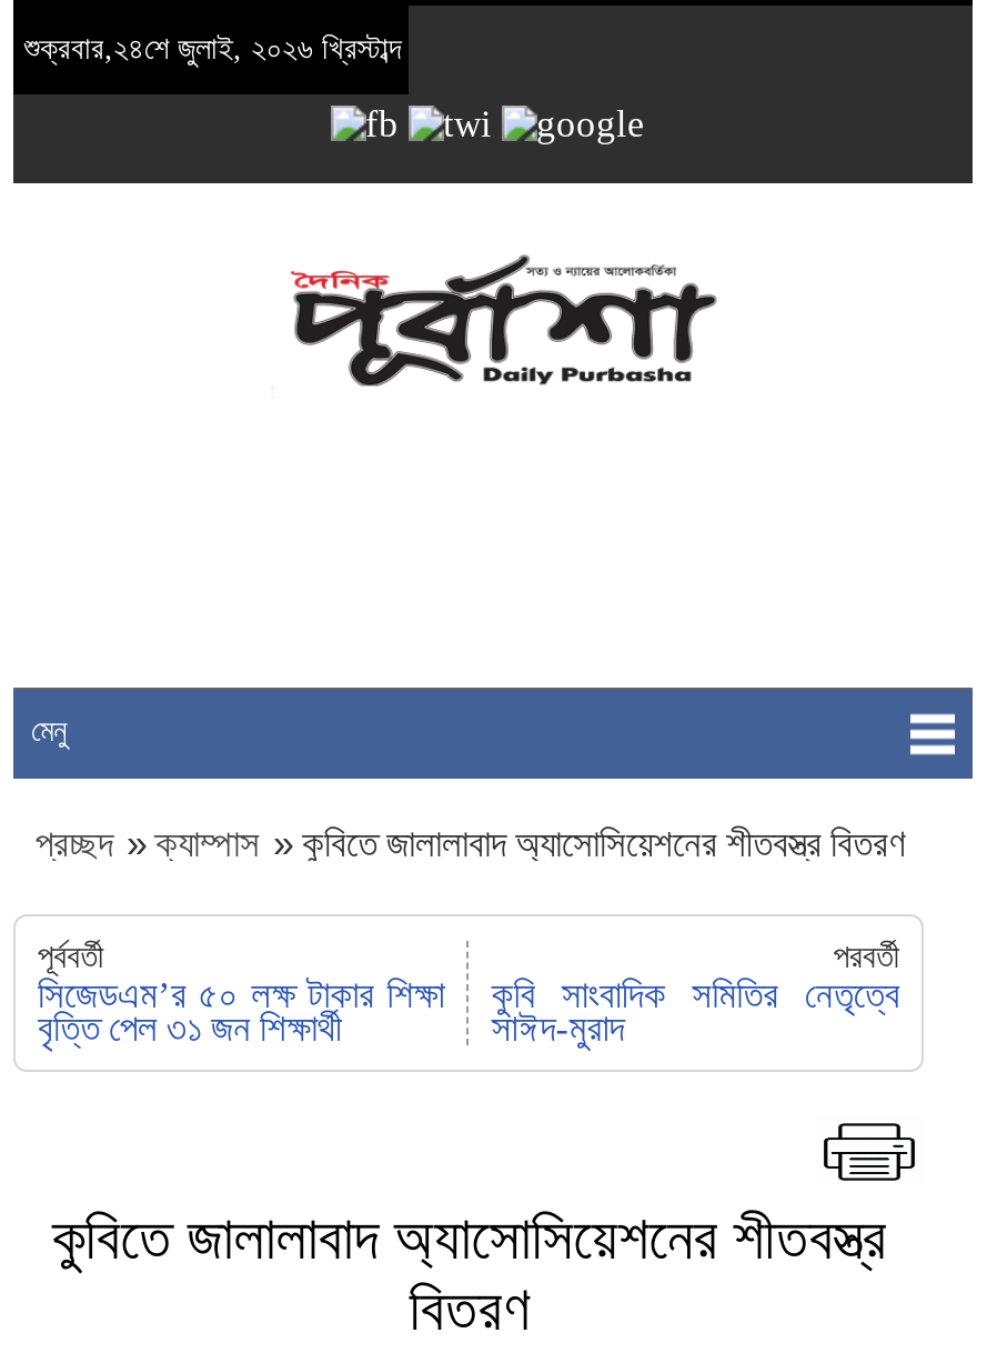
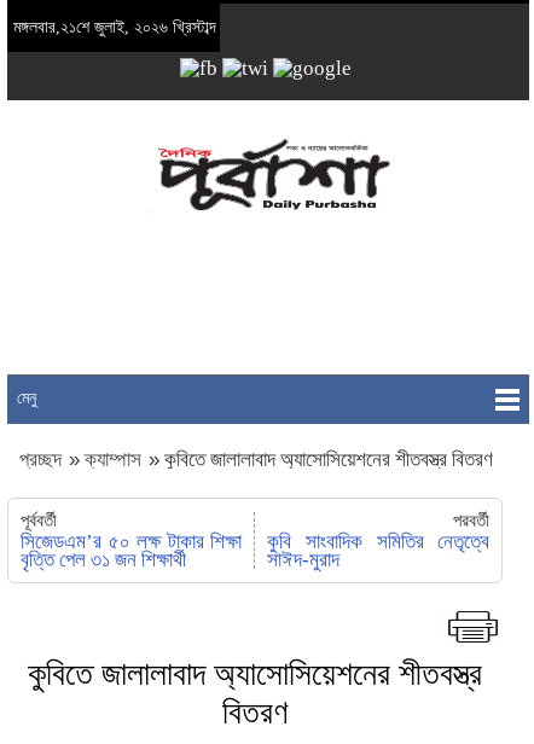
- শুক্রবার,২৪শে জুলাই, ২০২৬ খ্রিস্টাব্দ
+ মঙ্গলবার,২১শে জুলাই, ২০২৬ খ্রিস্টাব্দ
